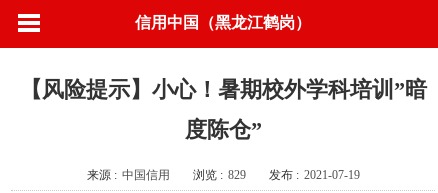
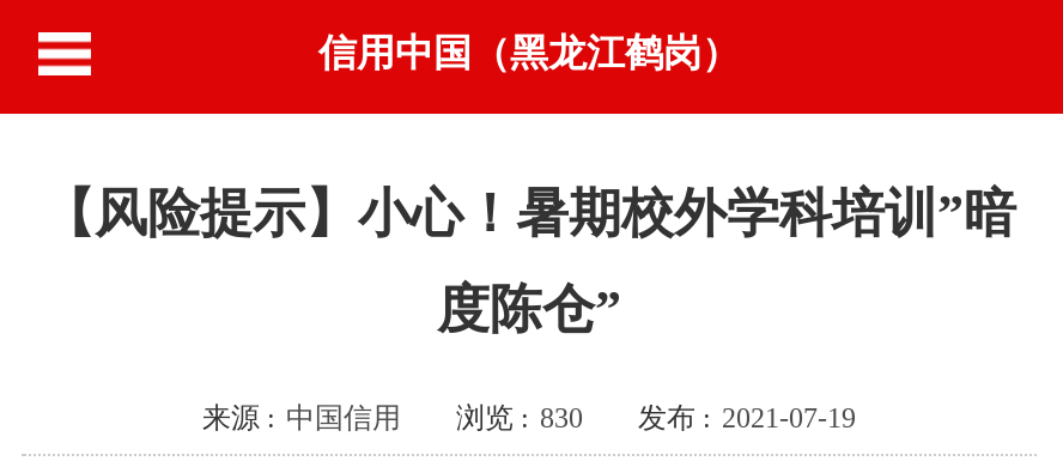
- 来源 : 中国信用 浏览 : 829 发布 : 2021-07-19
+ 来源 : 中国信用 浏览 : 830 发布 : 2021-07-19
